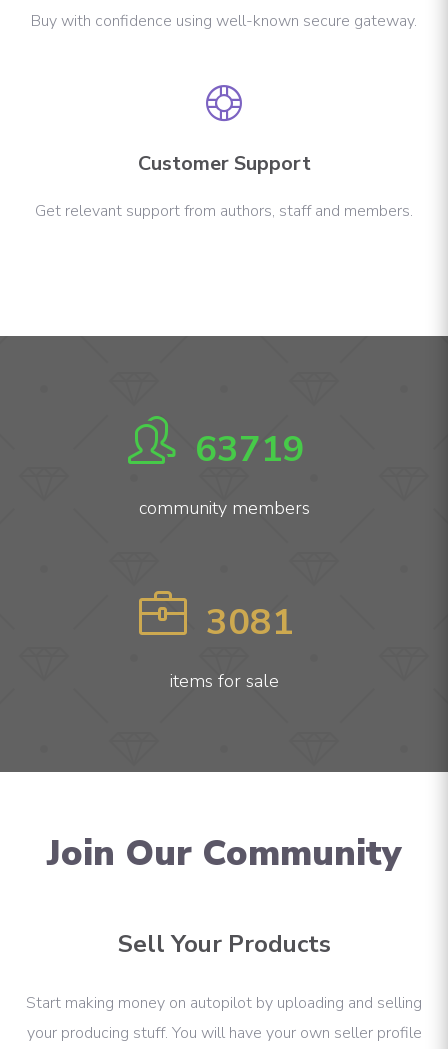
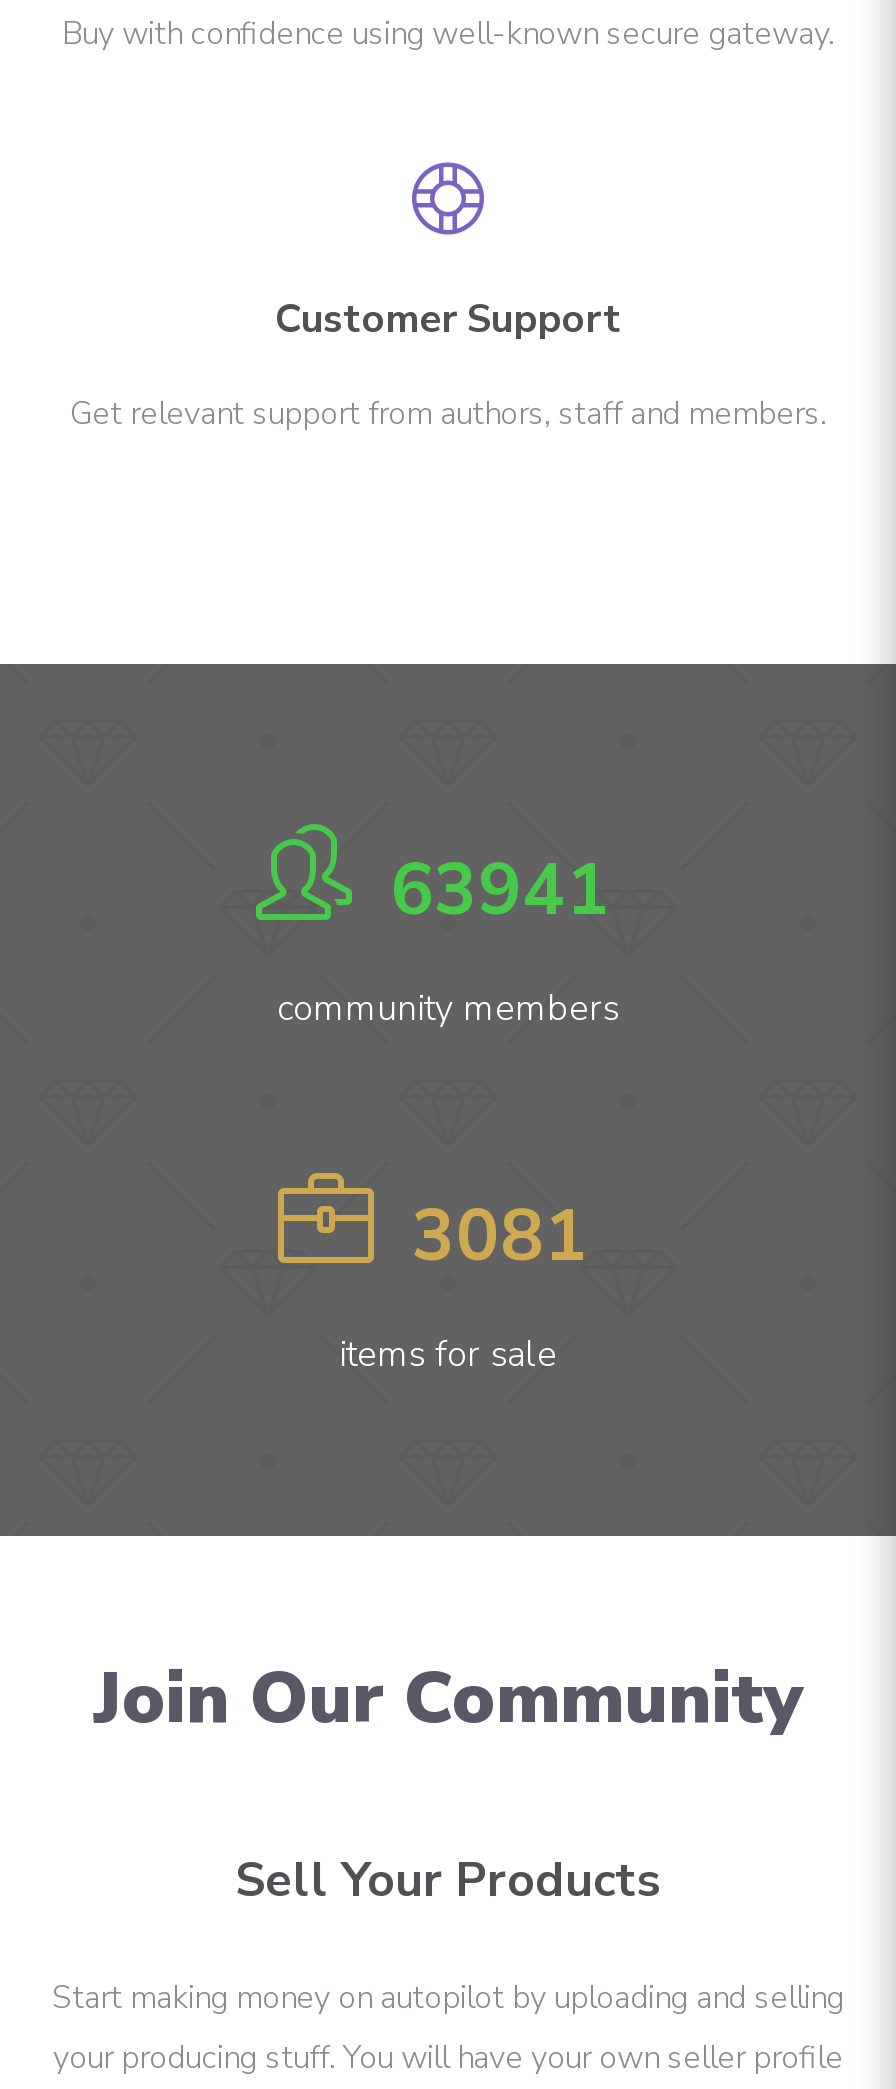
- 63719
+ 63941
